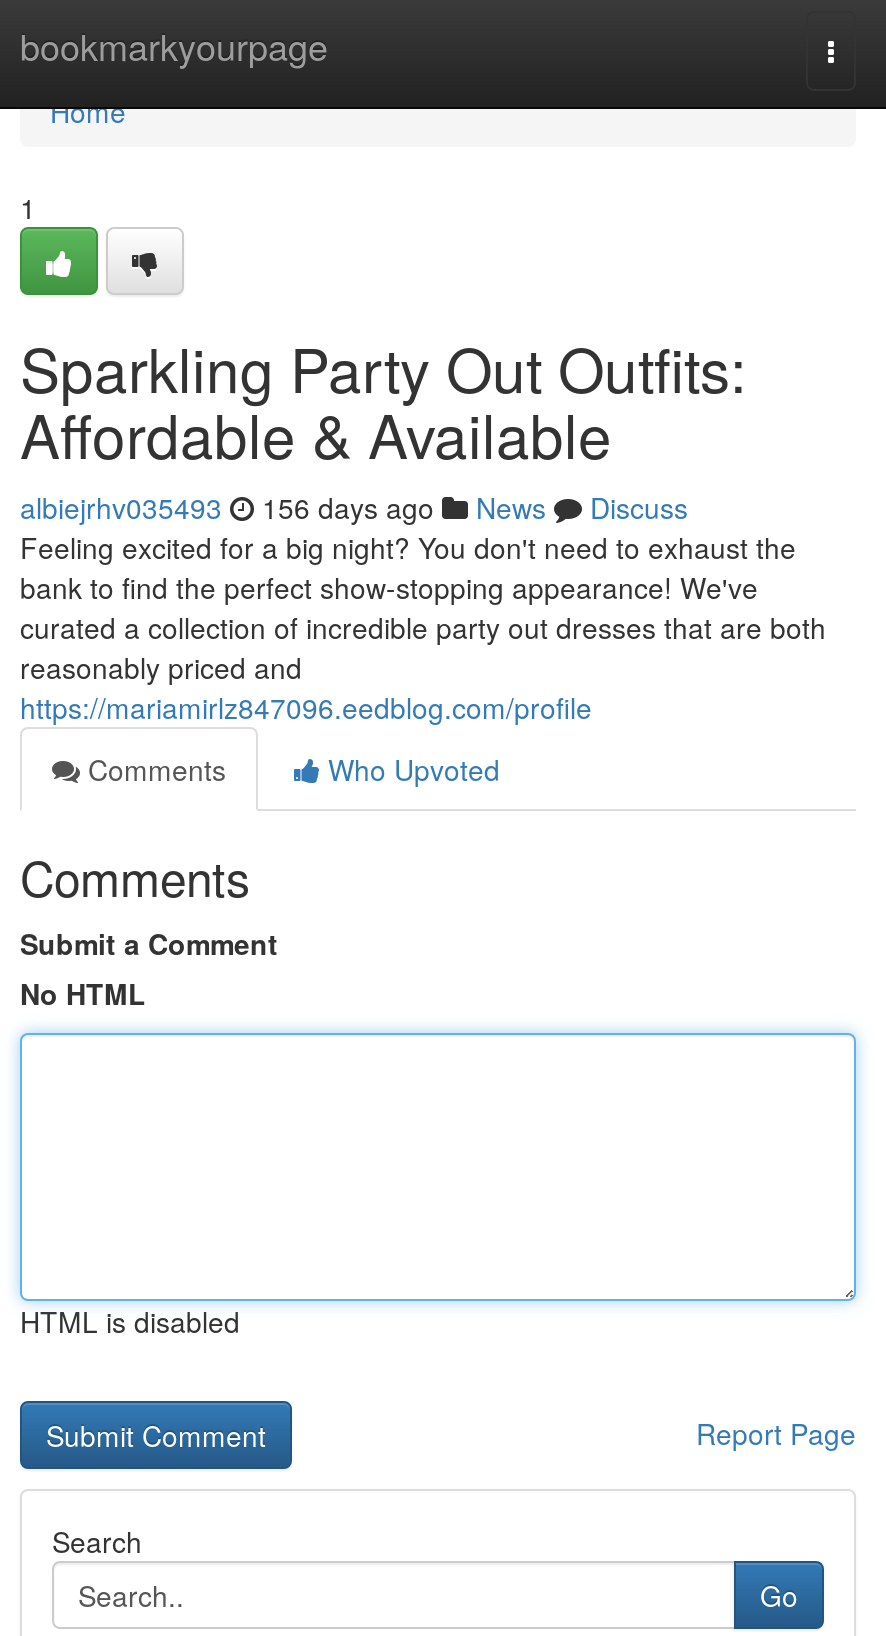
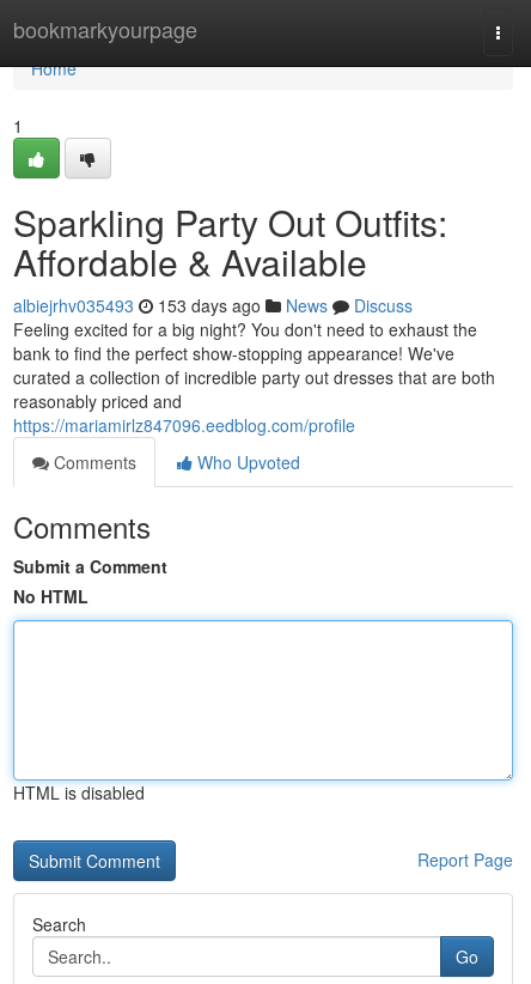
- albiejrhv035493 156 days ago News Discuss
+ albiejrhv035493 153 days ago News Discuss
